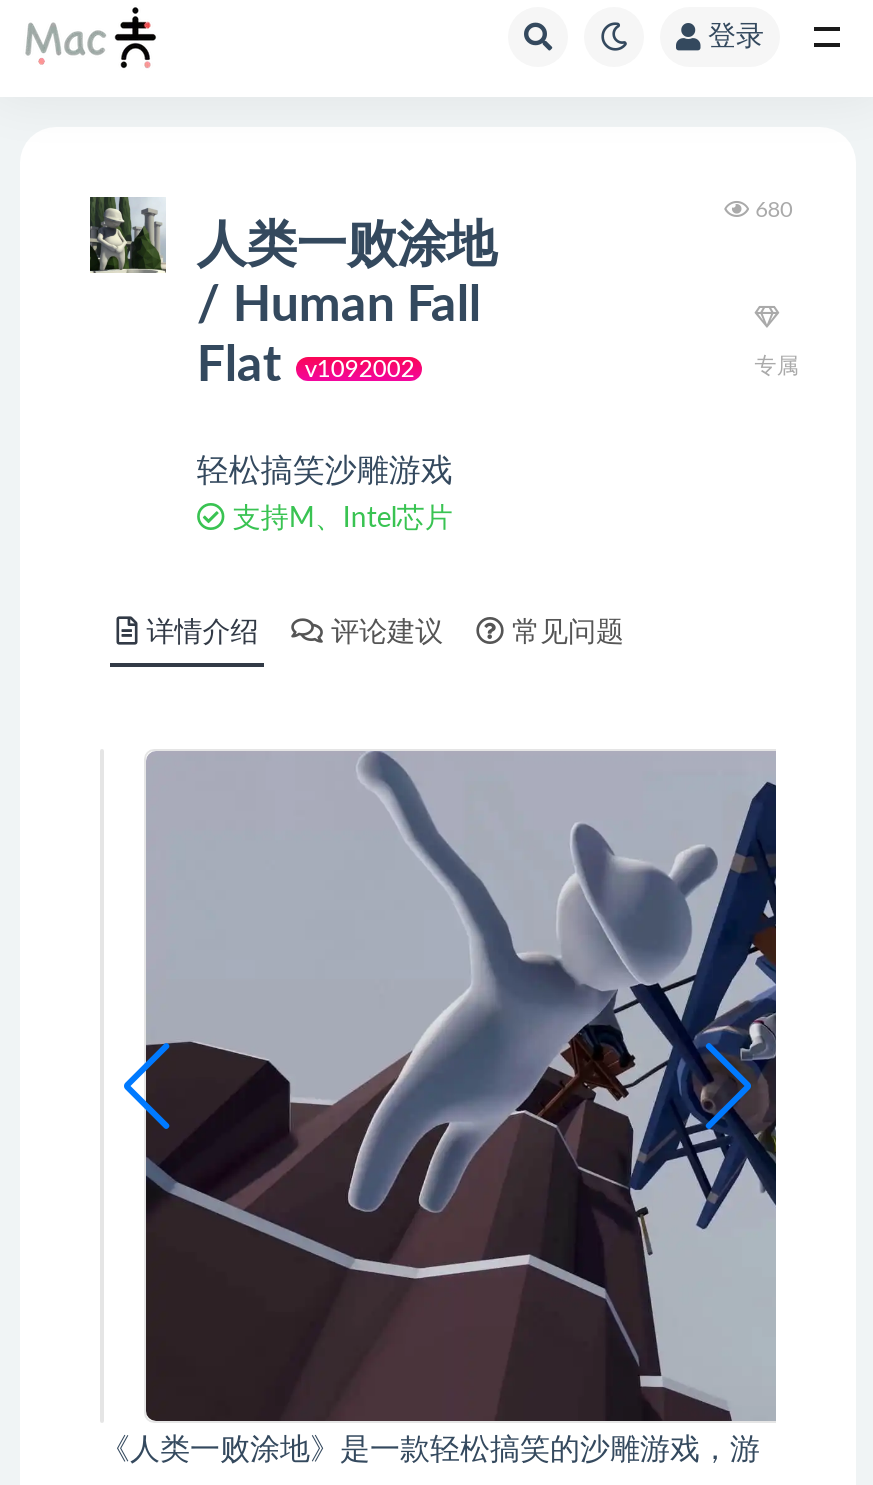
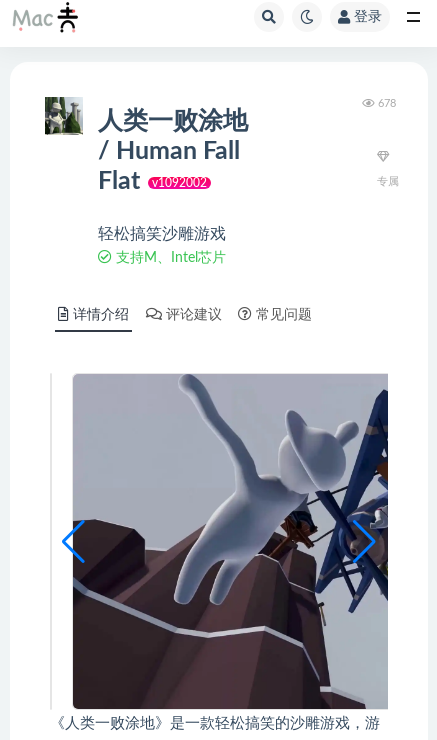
- 680
+ 678
